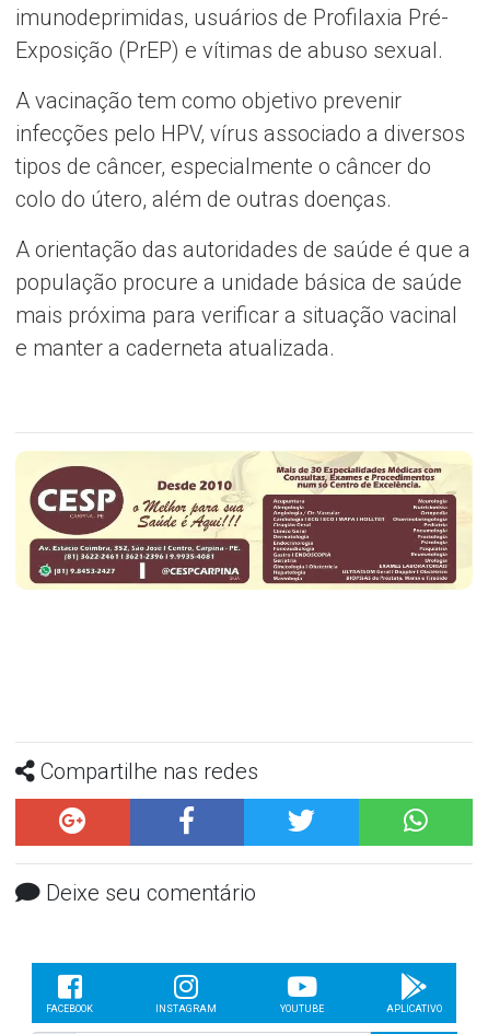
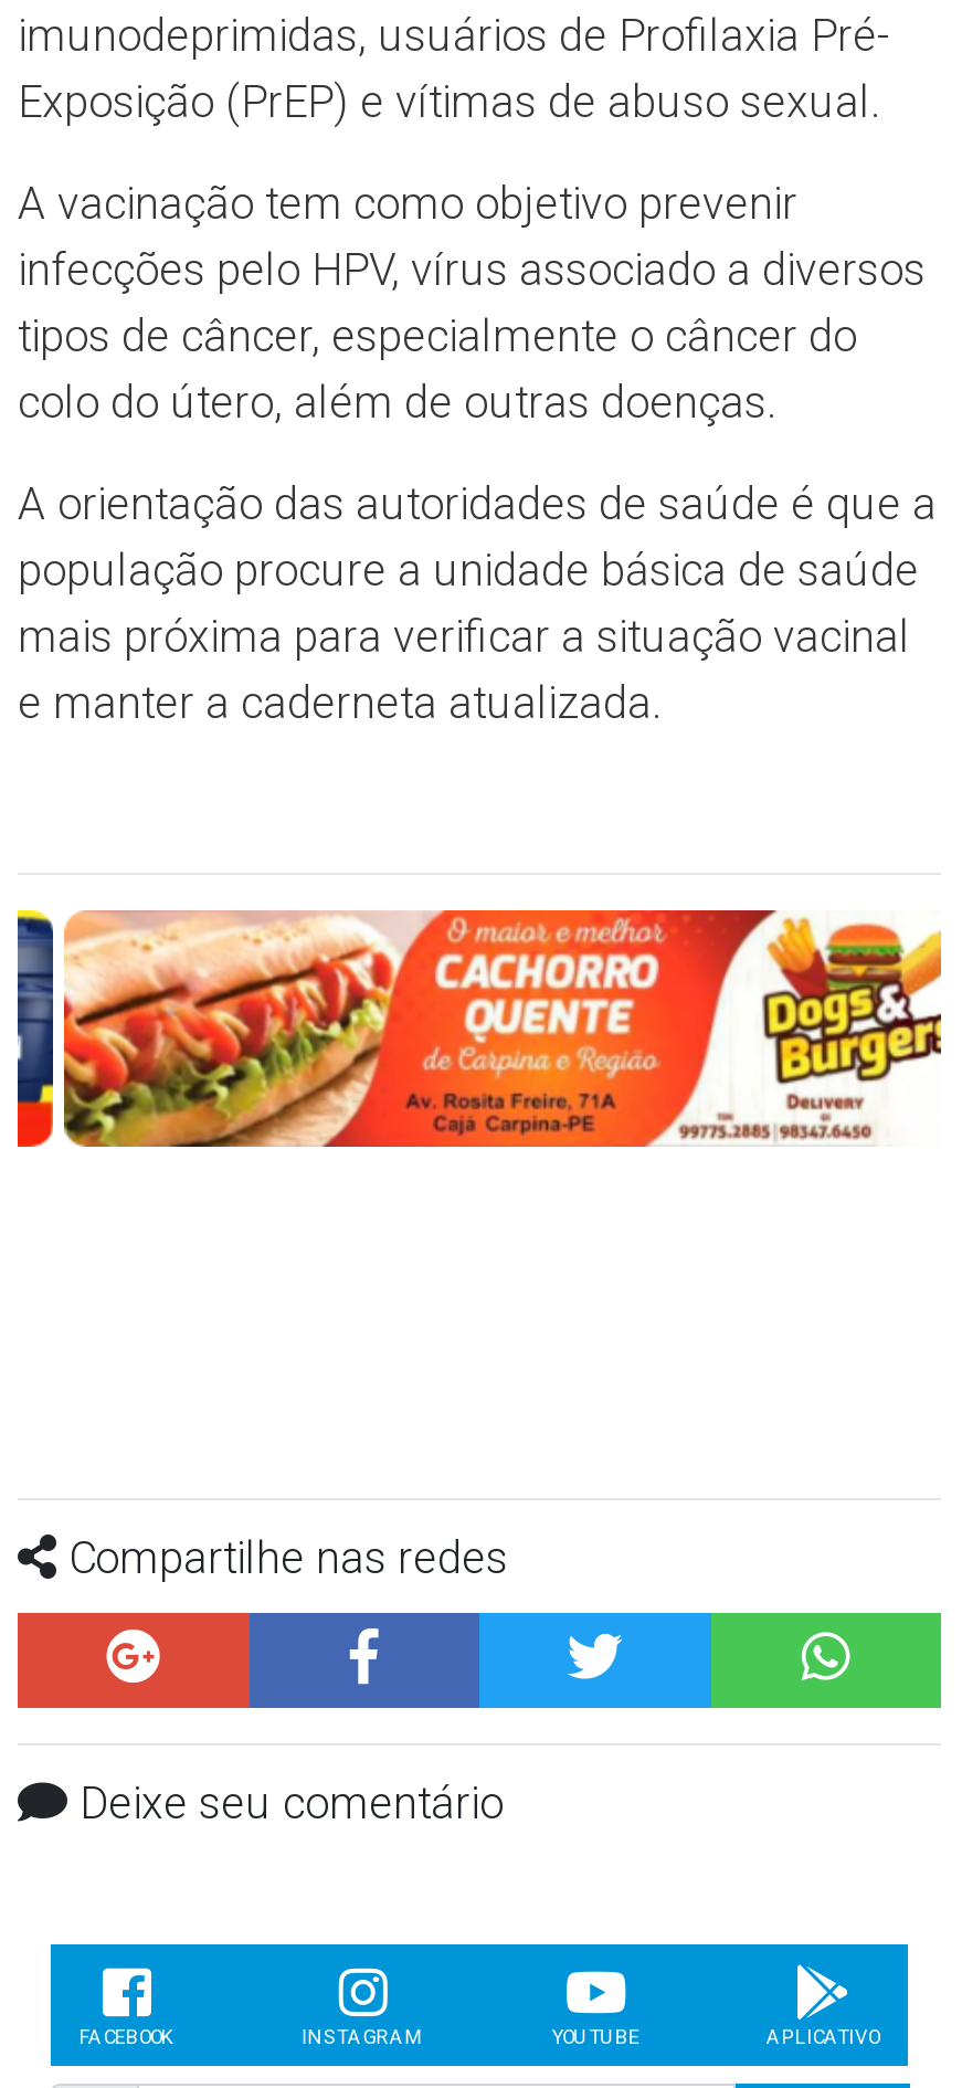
- [image]
+ [image]
